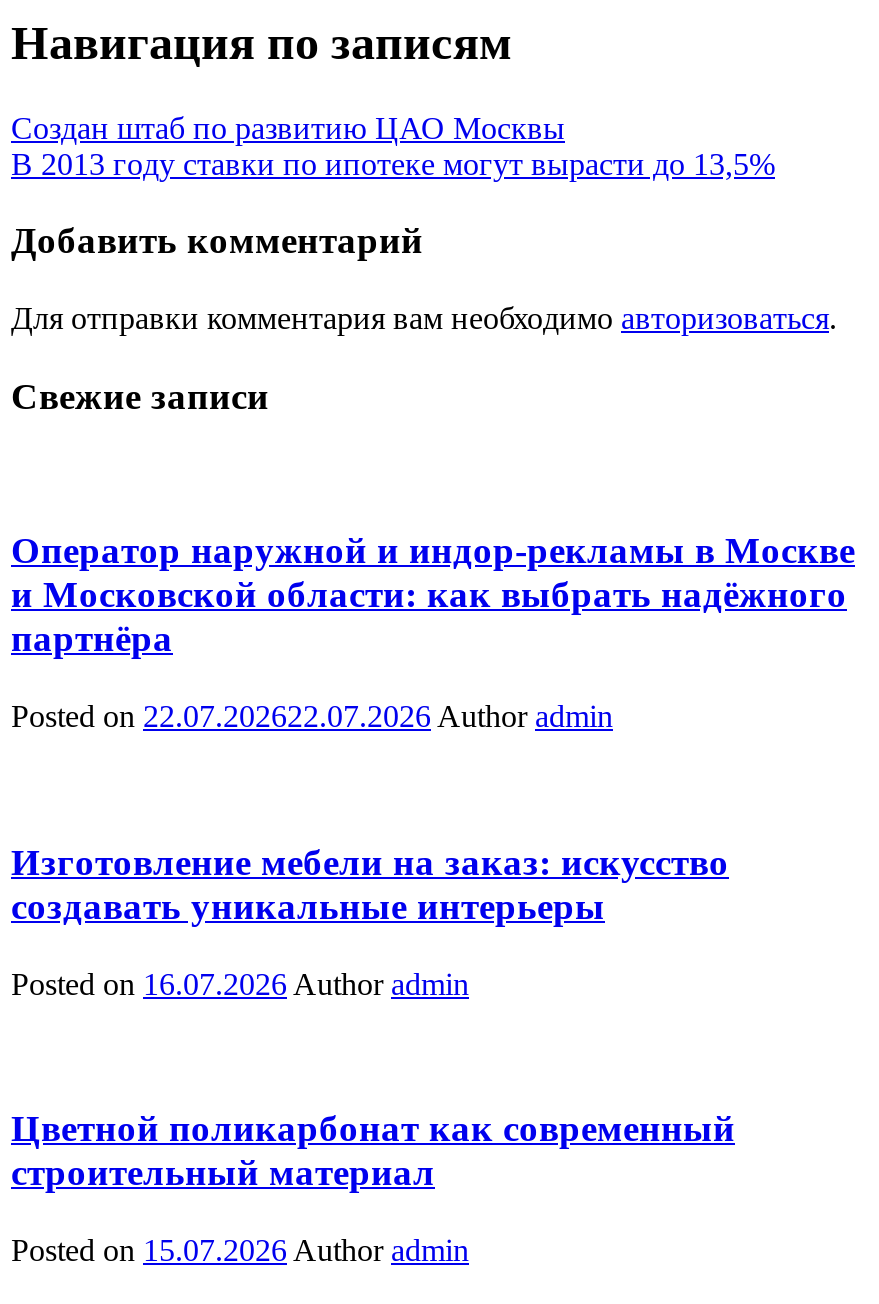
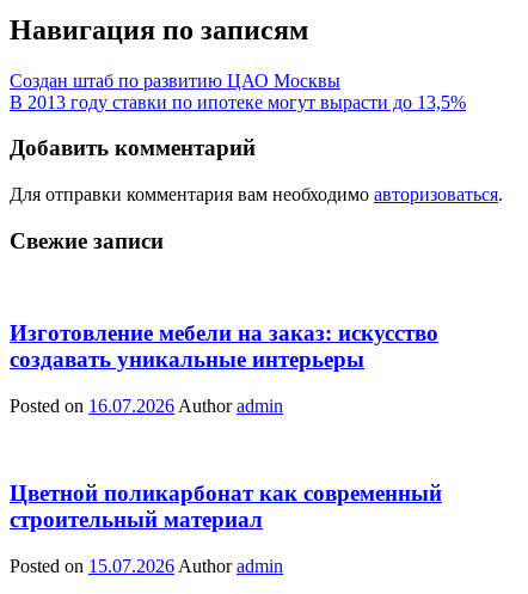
- Оператор наружной и индор-рекламы в Москве
- и Московской области: как выбрать надёжного
- партнёра
- Posted on 22.07.202622.07.2026 Author admin
